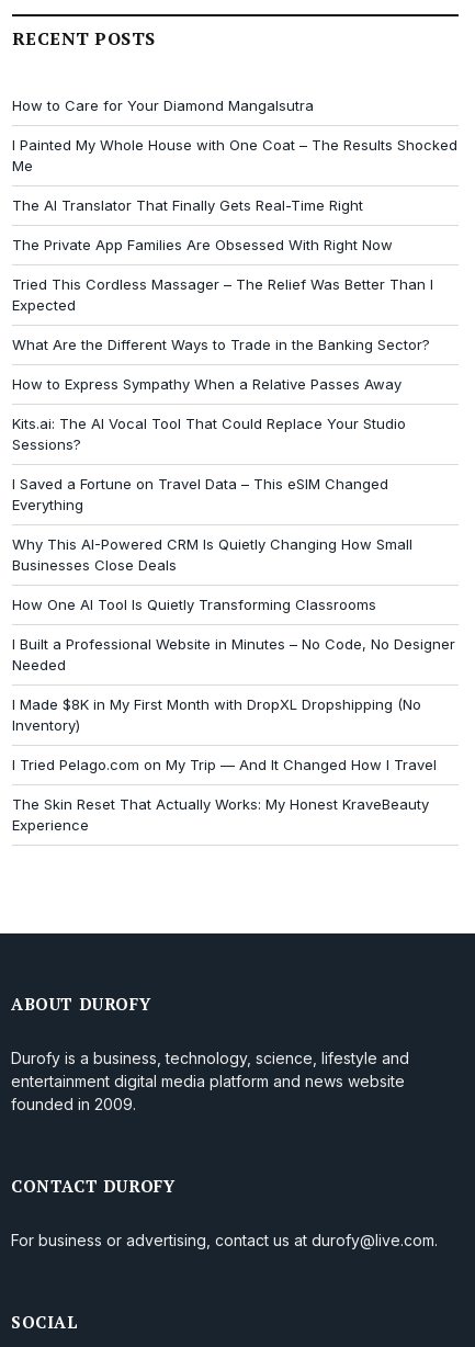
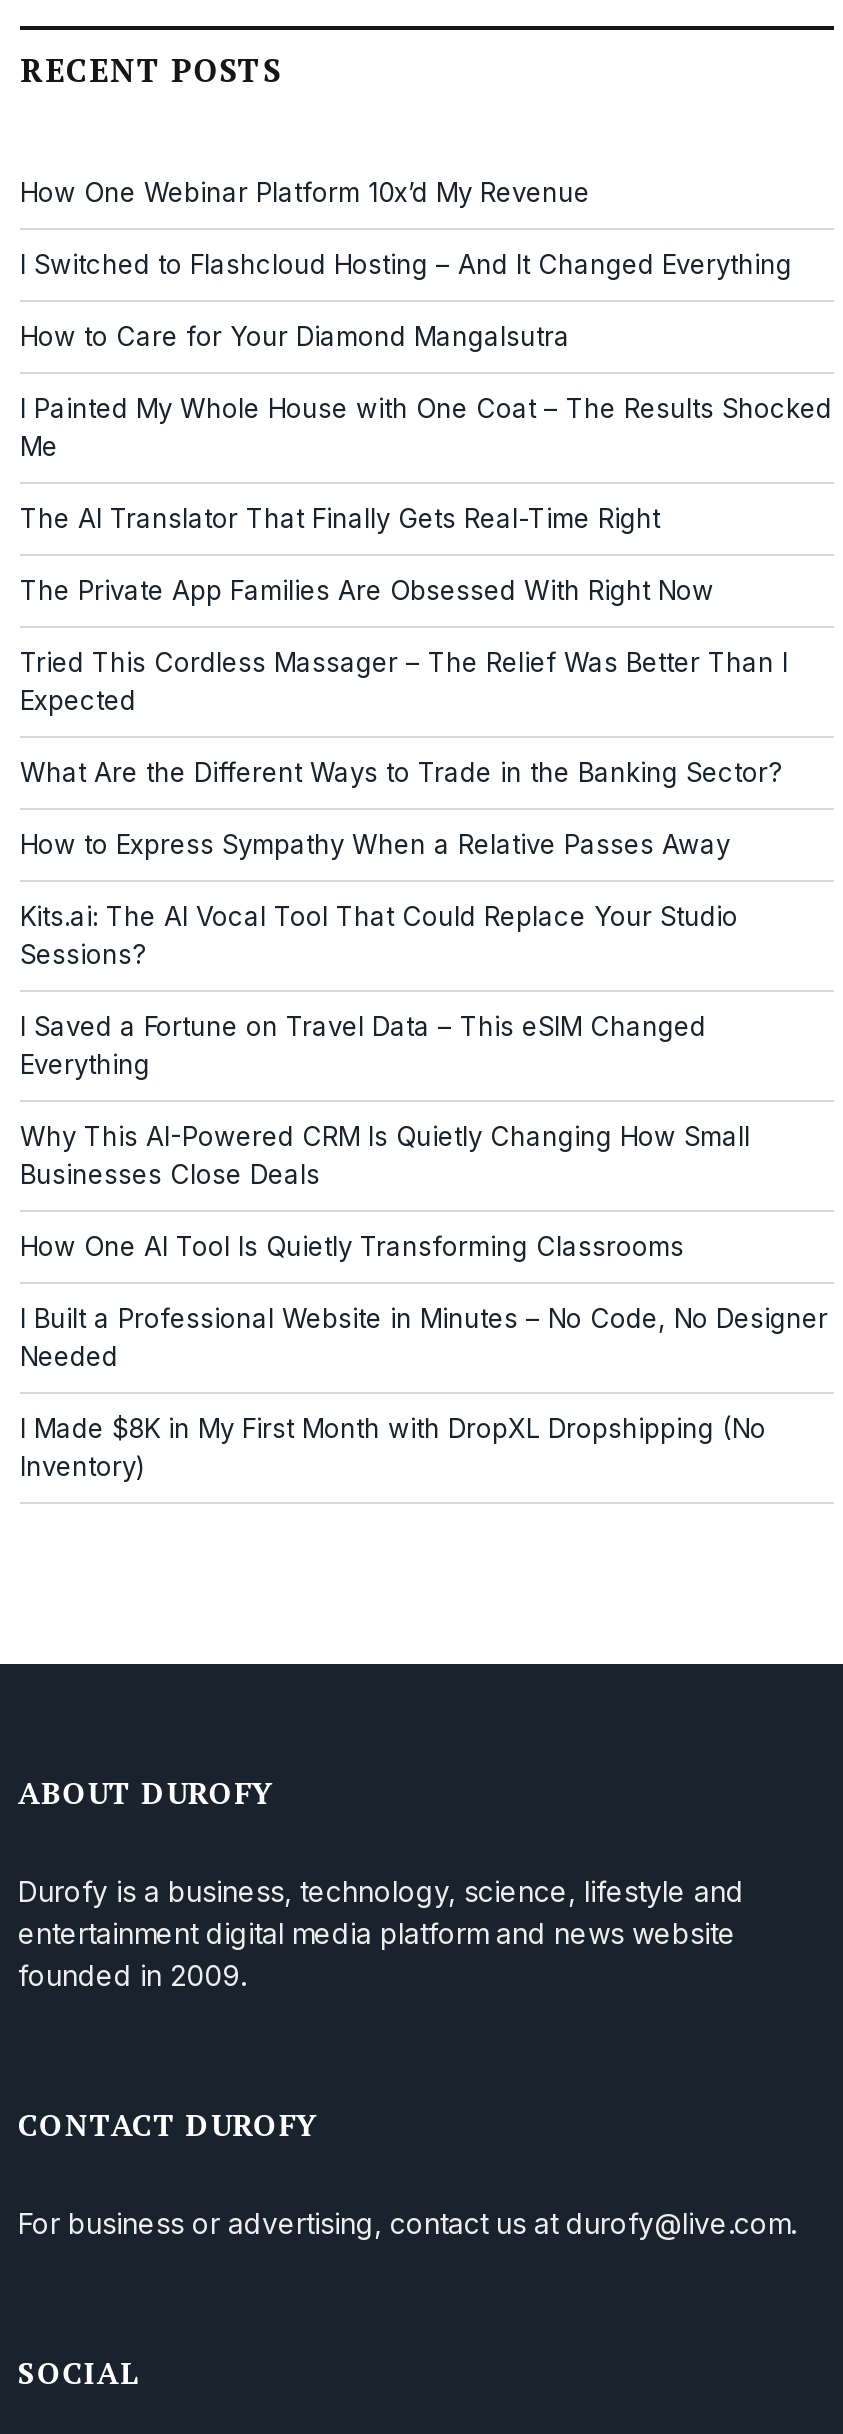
+ How One Webinar Platform 10x’d My Revenue
+ I Switched to Flashcloud Hosting – And It Changed Everything

moved down: How to Care for Your Diamond Mangalsutra | I Painted My Whole House with One Coat – The Results Shocked | Me | ... | I Made $8K in My First Month with DropXL Dropshipping (No | Inventory)

- I Tried Pelago.com on My Trip — And It Changed How I Travel
- The Skin Reset That Actually Works: My Honest KraveBeauty
- Experience
